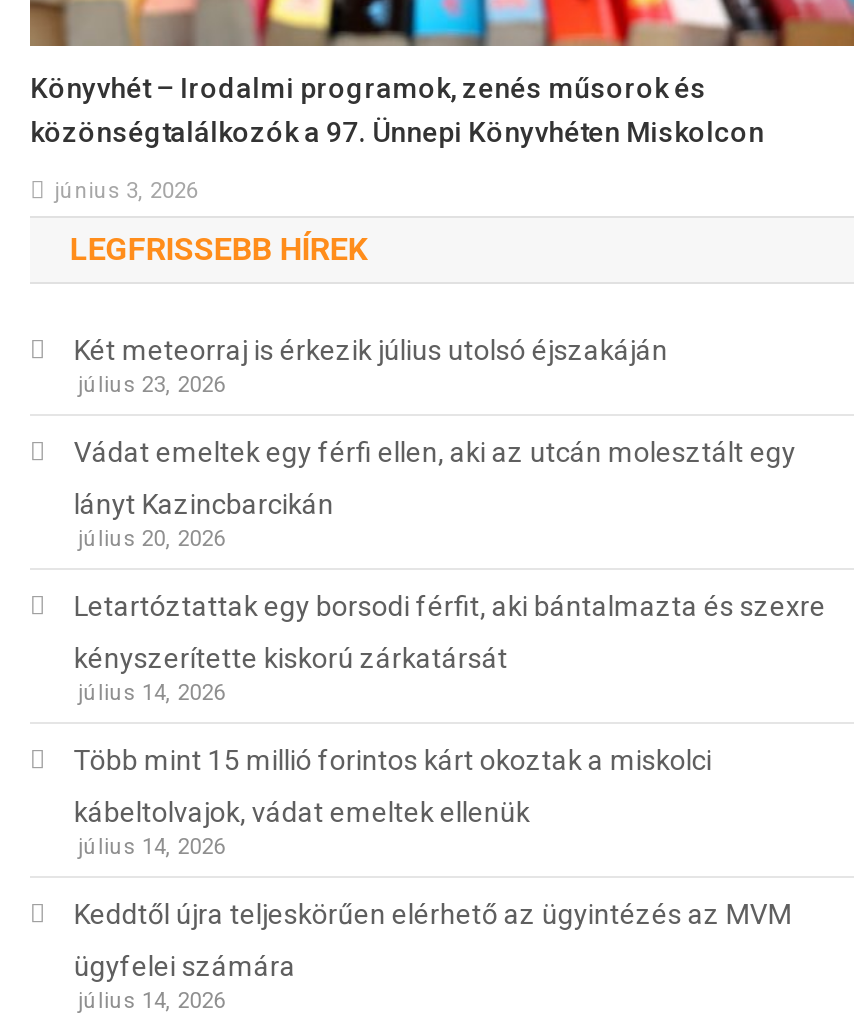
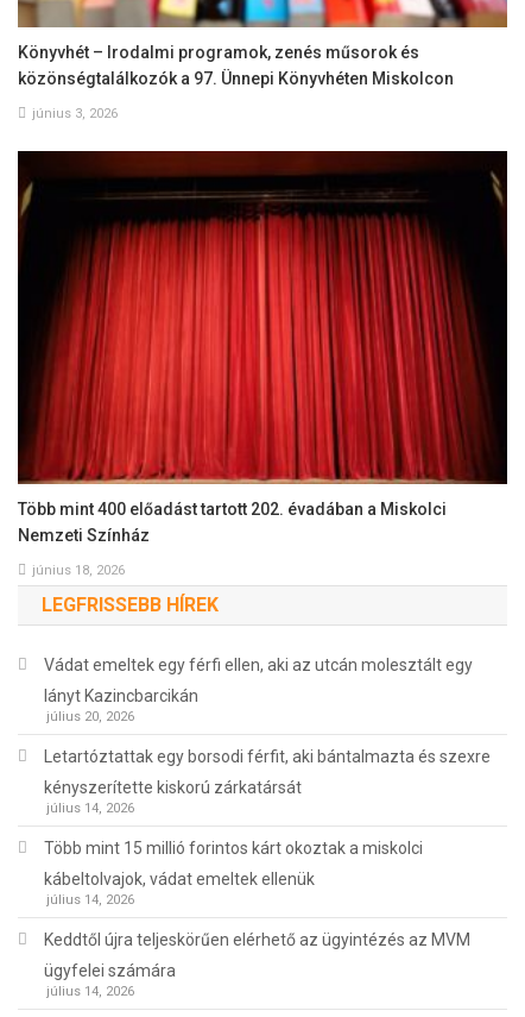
+ [image]
+ Több mint 400 előadást tartott 202. évadában a Miskolci
+ Nemzeti Színház
+ június 18, 2026

moved down: LEGFRISSEBB HÍREK

- Két meteorraj is érkezik július utolsó éjszakáján
- július 23, 2026
